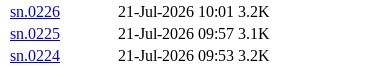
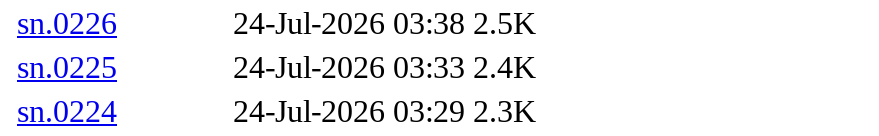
- 21-Jul-2026 10:01 3.2K
+ 24-Jul-2026 03:38 2.5K

- 21-Jul-2026 09:57 3.1K
+ 24-Jul-2026 03:33 2.4K

- 21-Jul-2026 09:53 3.2K
+ 24-Jul-2026 03:29 2.3K
